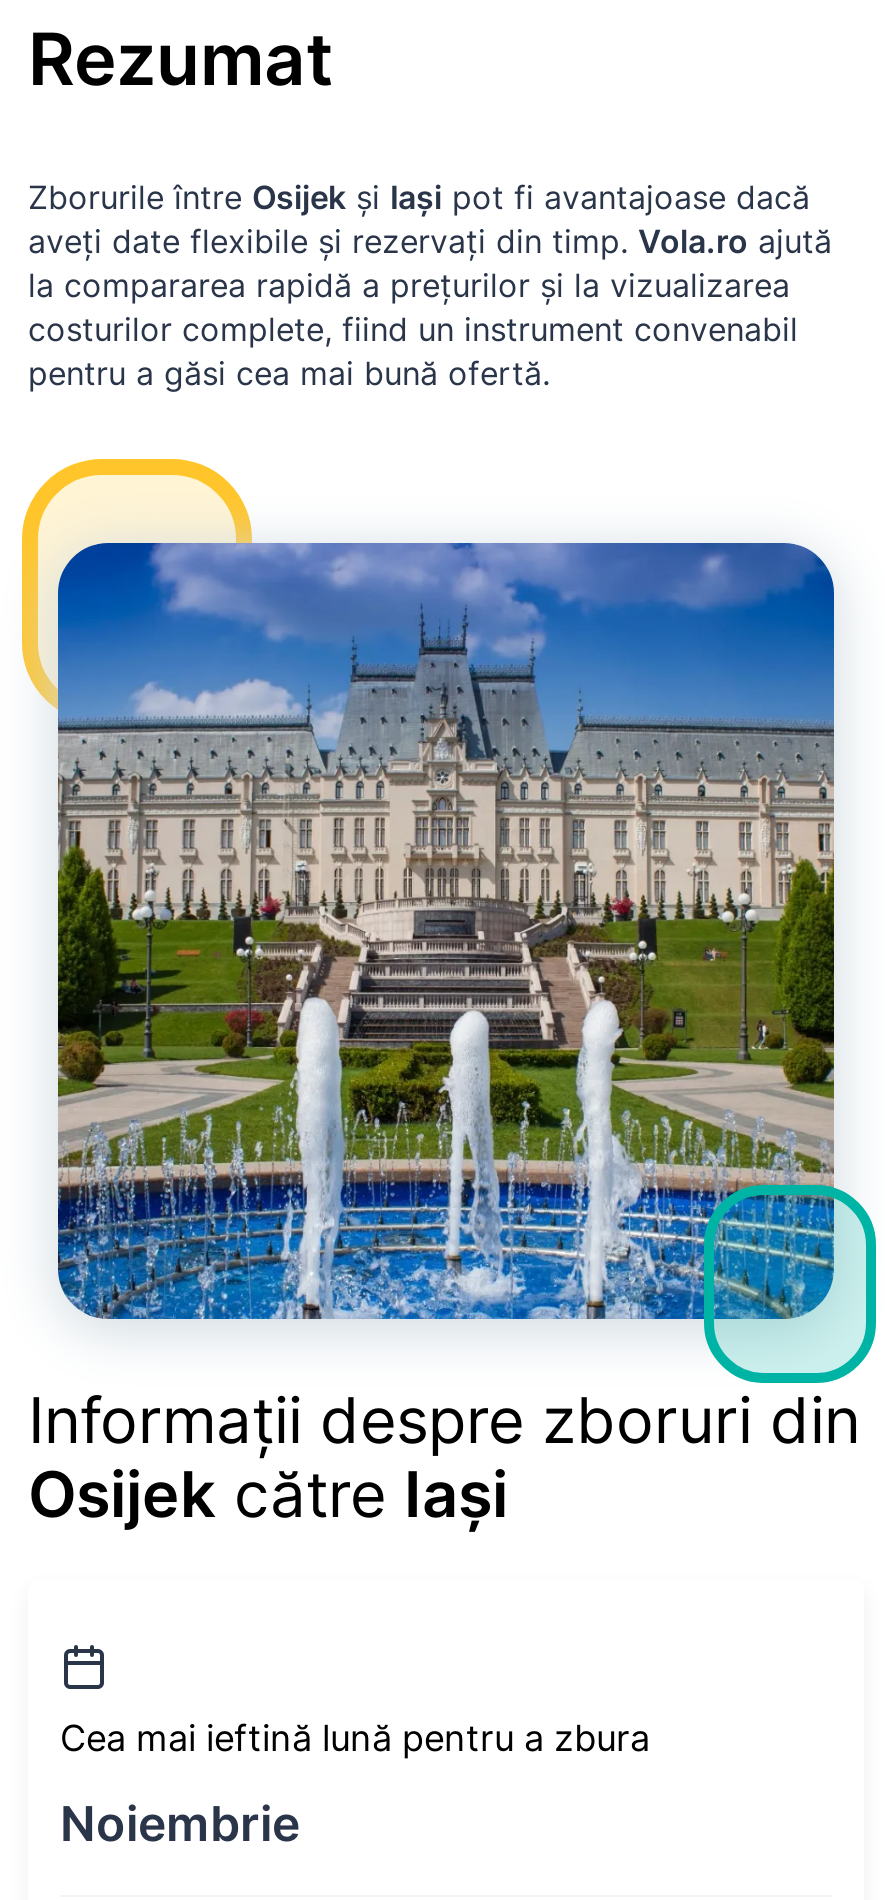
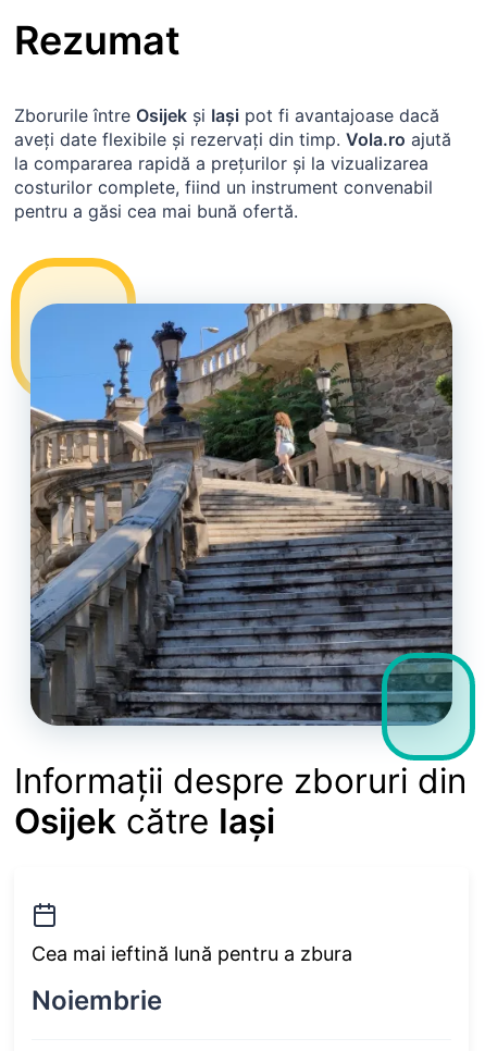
- [image]
+ [image]
